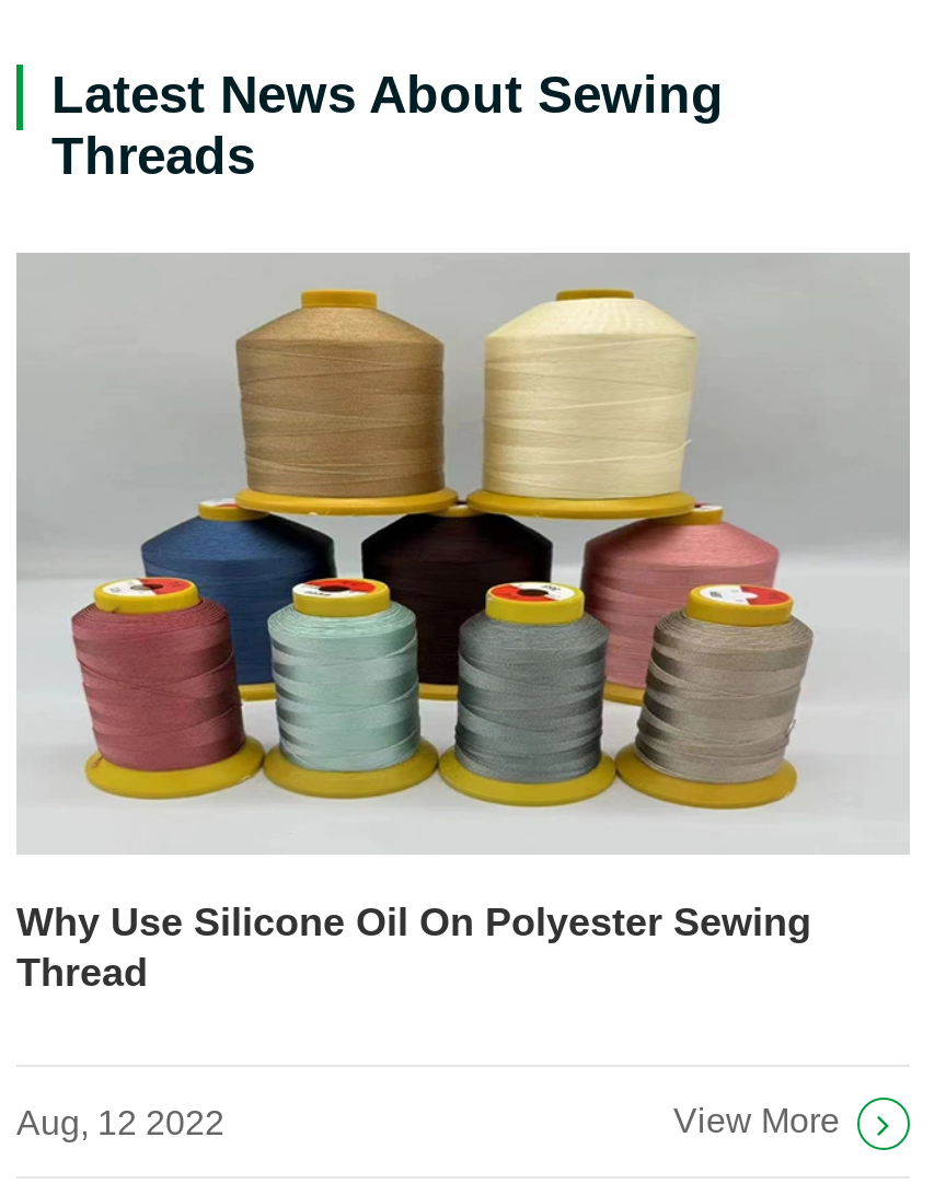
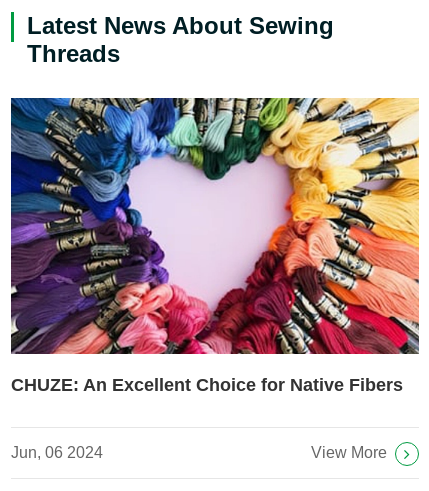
- [image]
- Why Use Silicone Oil On Polyester Sewing
- Thread
+ [image]
+ CHUZE: An Excellent Choice for Native Fibers

- Aug, 12 2022
+ Jun, 06 2024
